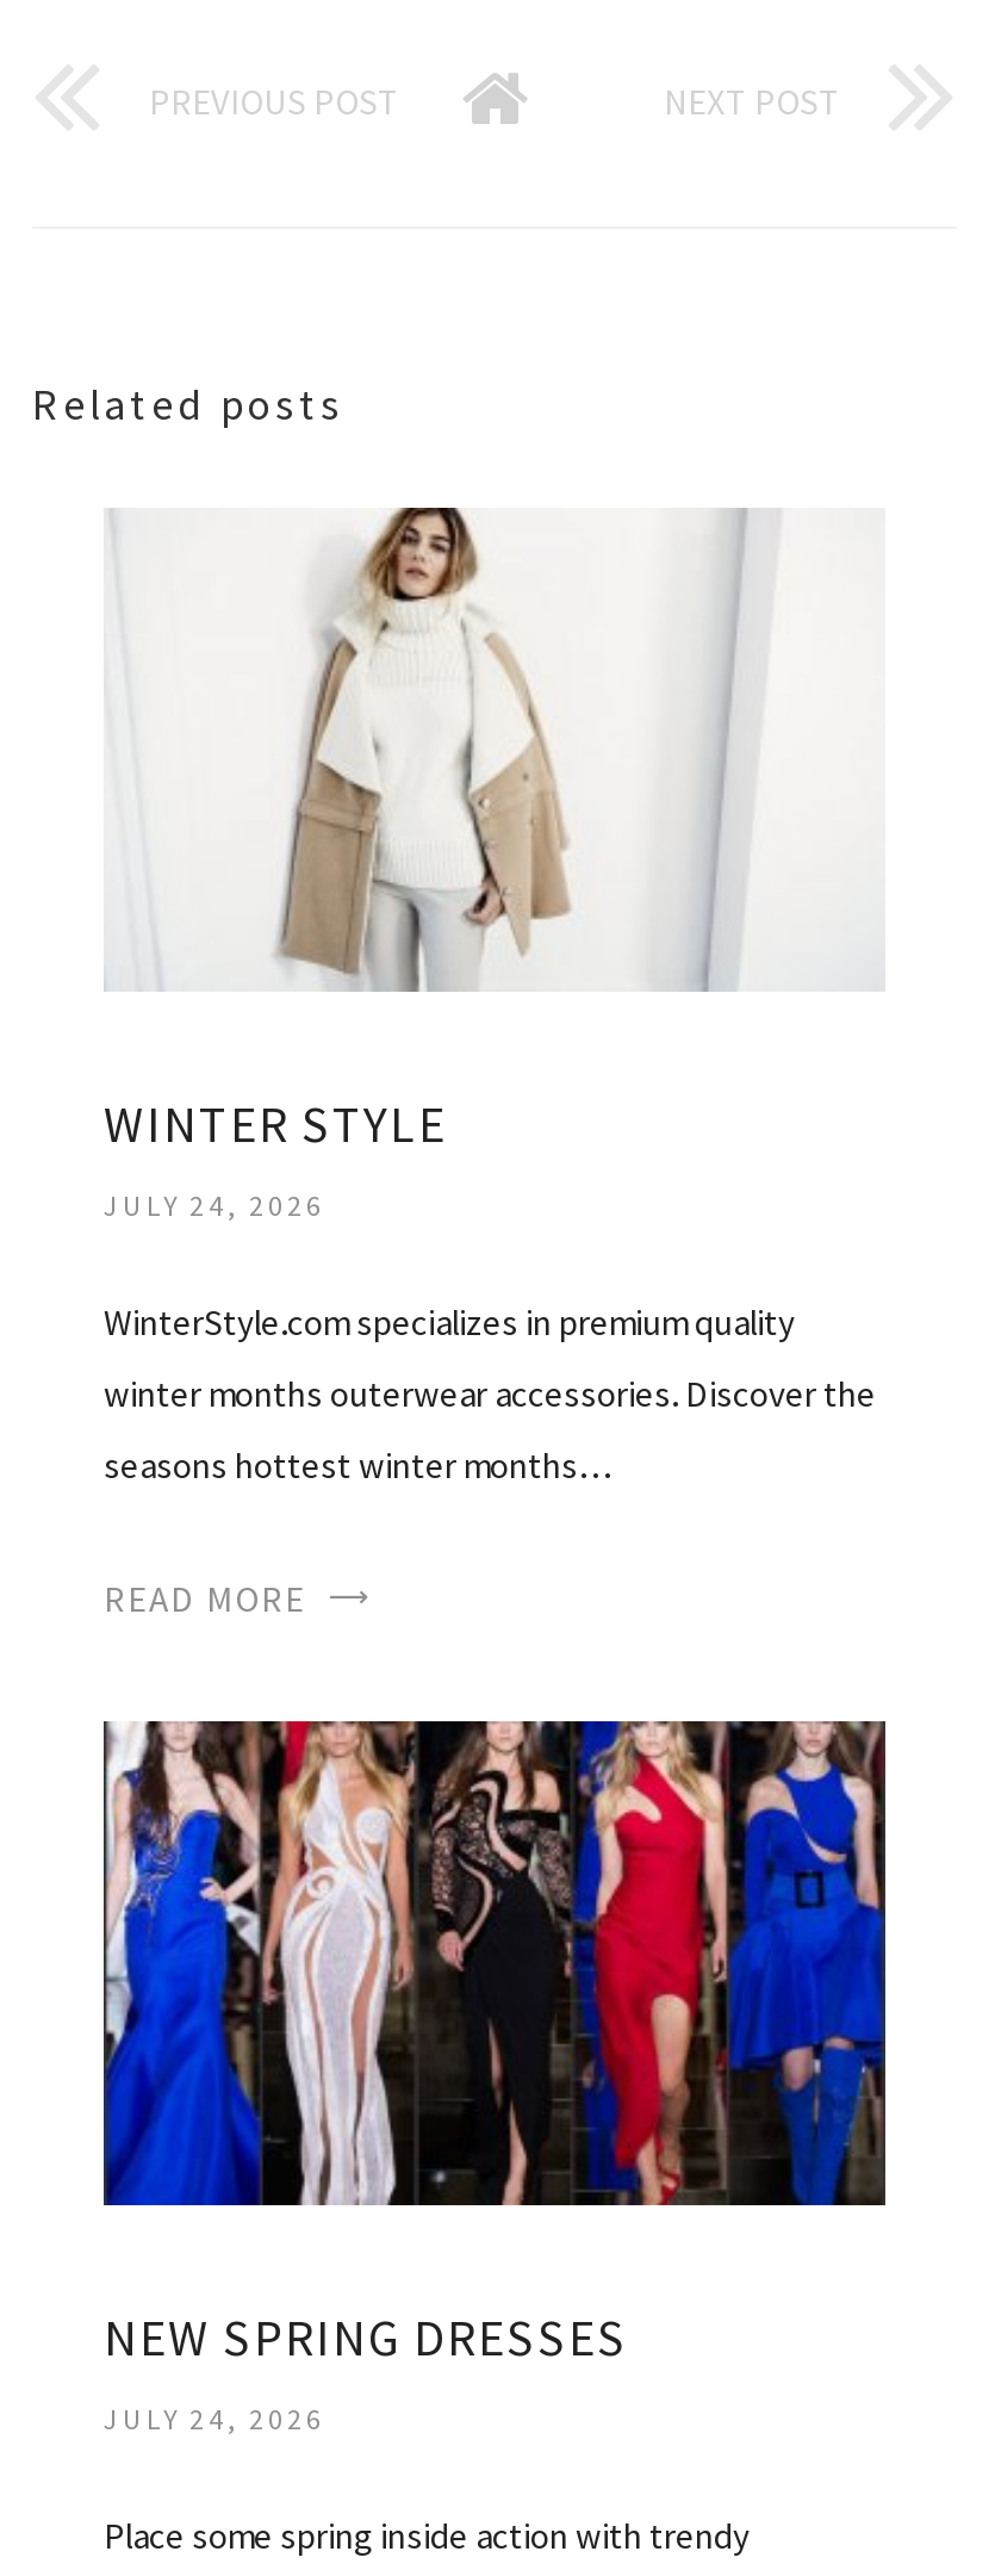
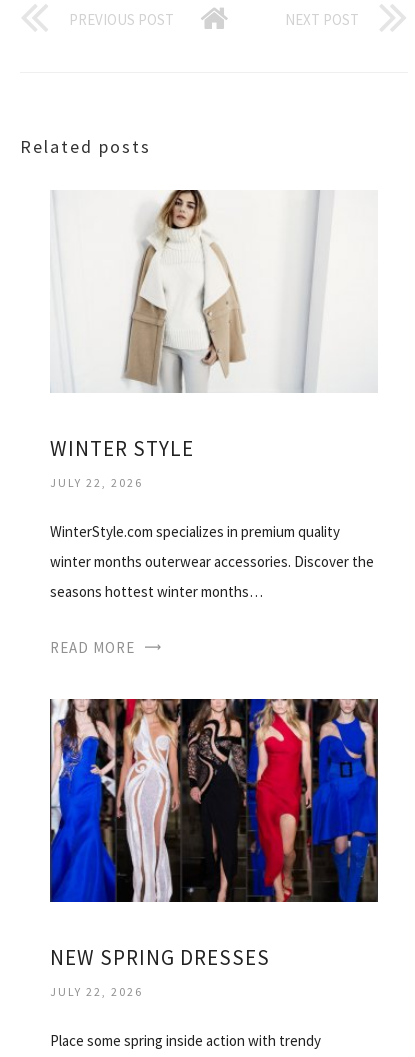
- JULY 24, 2026
+ JULY 22, 2026

- JULY 24, 2026
+ JULY 22, 2026
